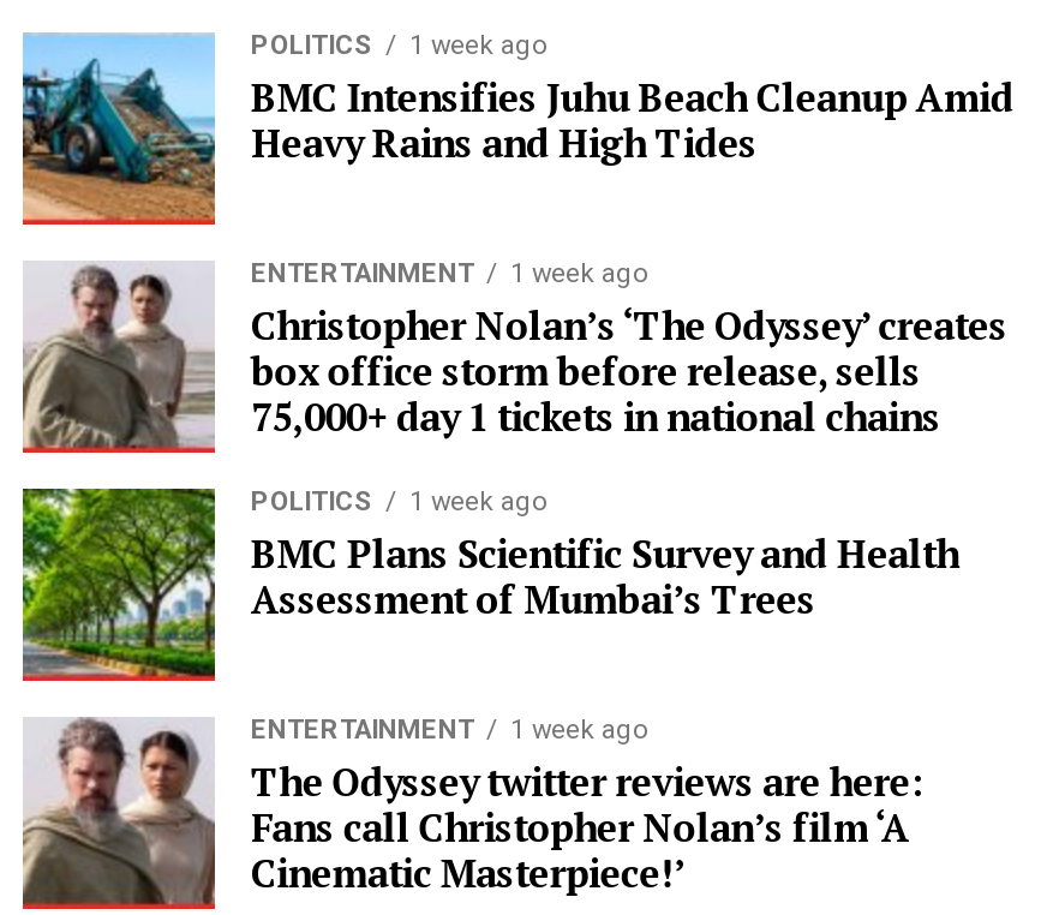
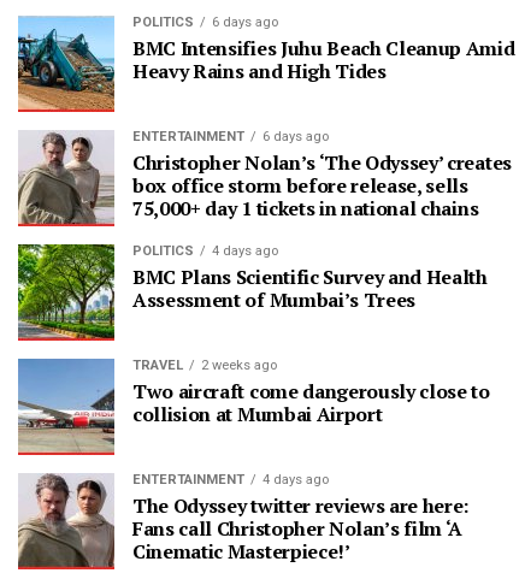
- POLITICS 1 week ago
+ POLITICS 6 days ago

- ENTERTAINMENT 1 week ago
+ ENTERTAINMENT 6 days ago

- POLITICS 1 week ago
+ POLITICS 4 days ago

+ [image]
+ TRAVEL
+ 2 weeks ago
+ Two aircraft come dangerously close to
+ collision at Mumbai Airport

- ENTERTAINMENT 1 week ago
+ ENTERTAINMENT 4 days ago
